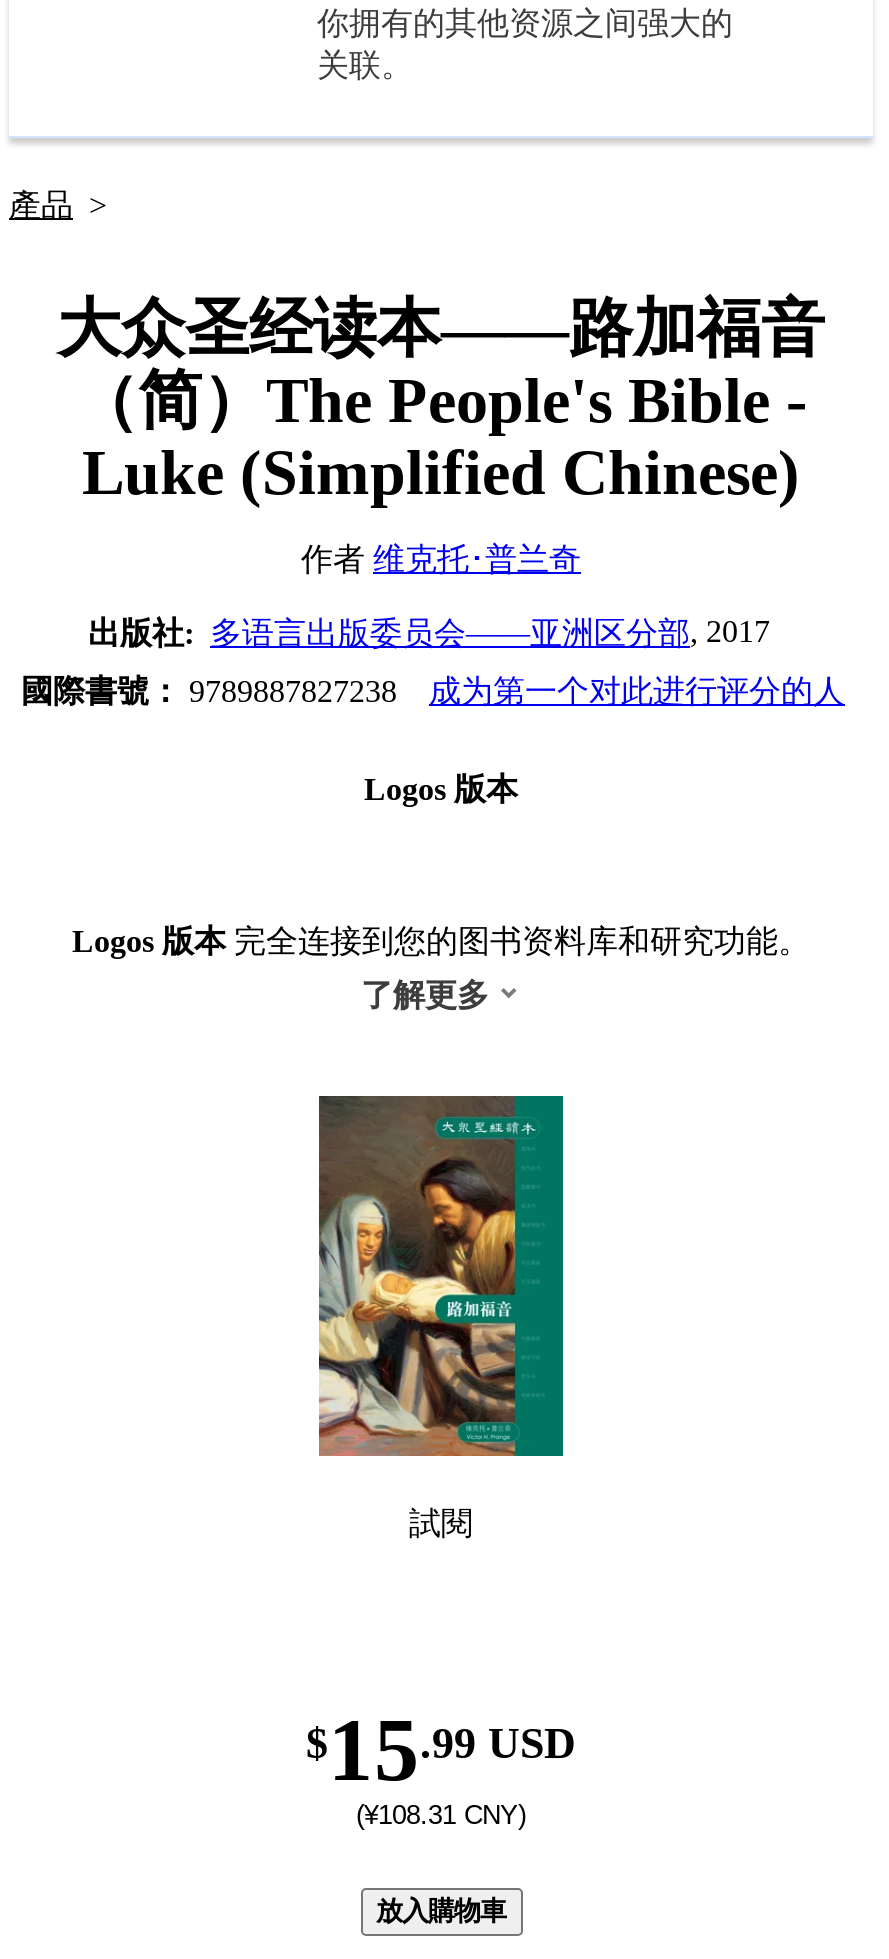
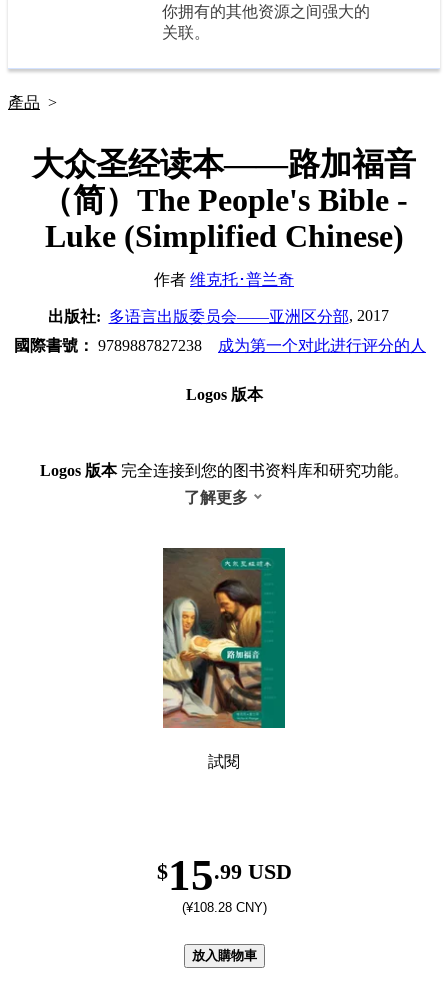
- (¥108.31 CNY)
+ (¥108.28 CNY)
